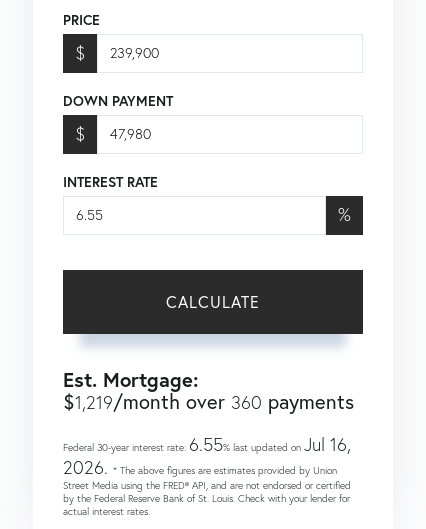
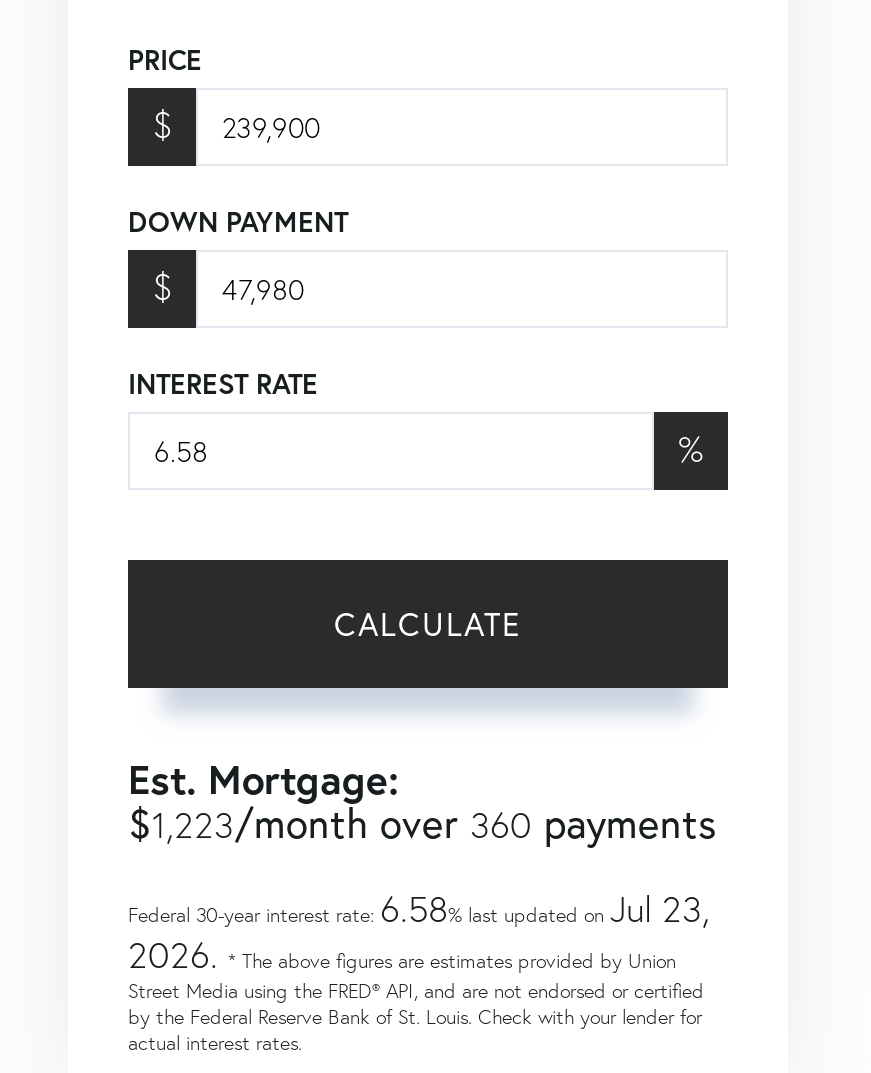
- $1,219/month over 360 payments
+ $1,223/month over 360 payments

- Federal 30-year interest rate: 6.55% last updated on Jul 16,
+ Federal 30-year interest rate: 6.58% last updated on Jul 23,
